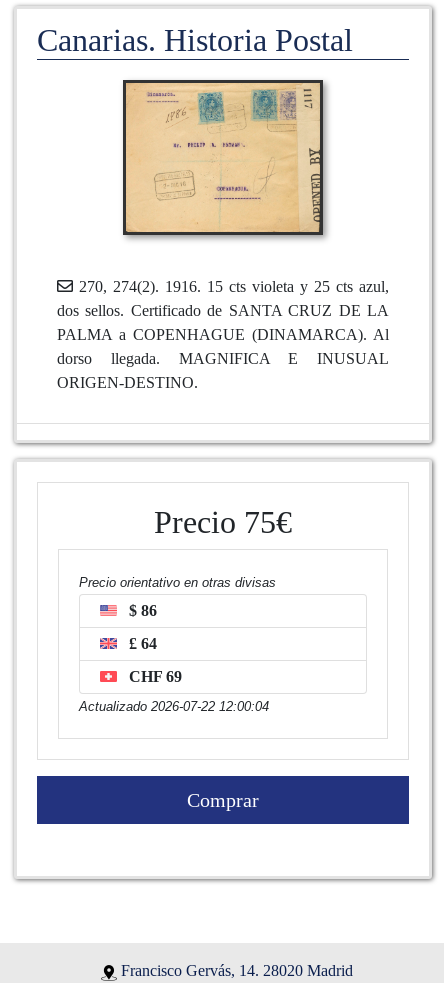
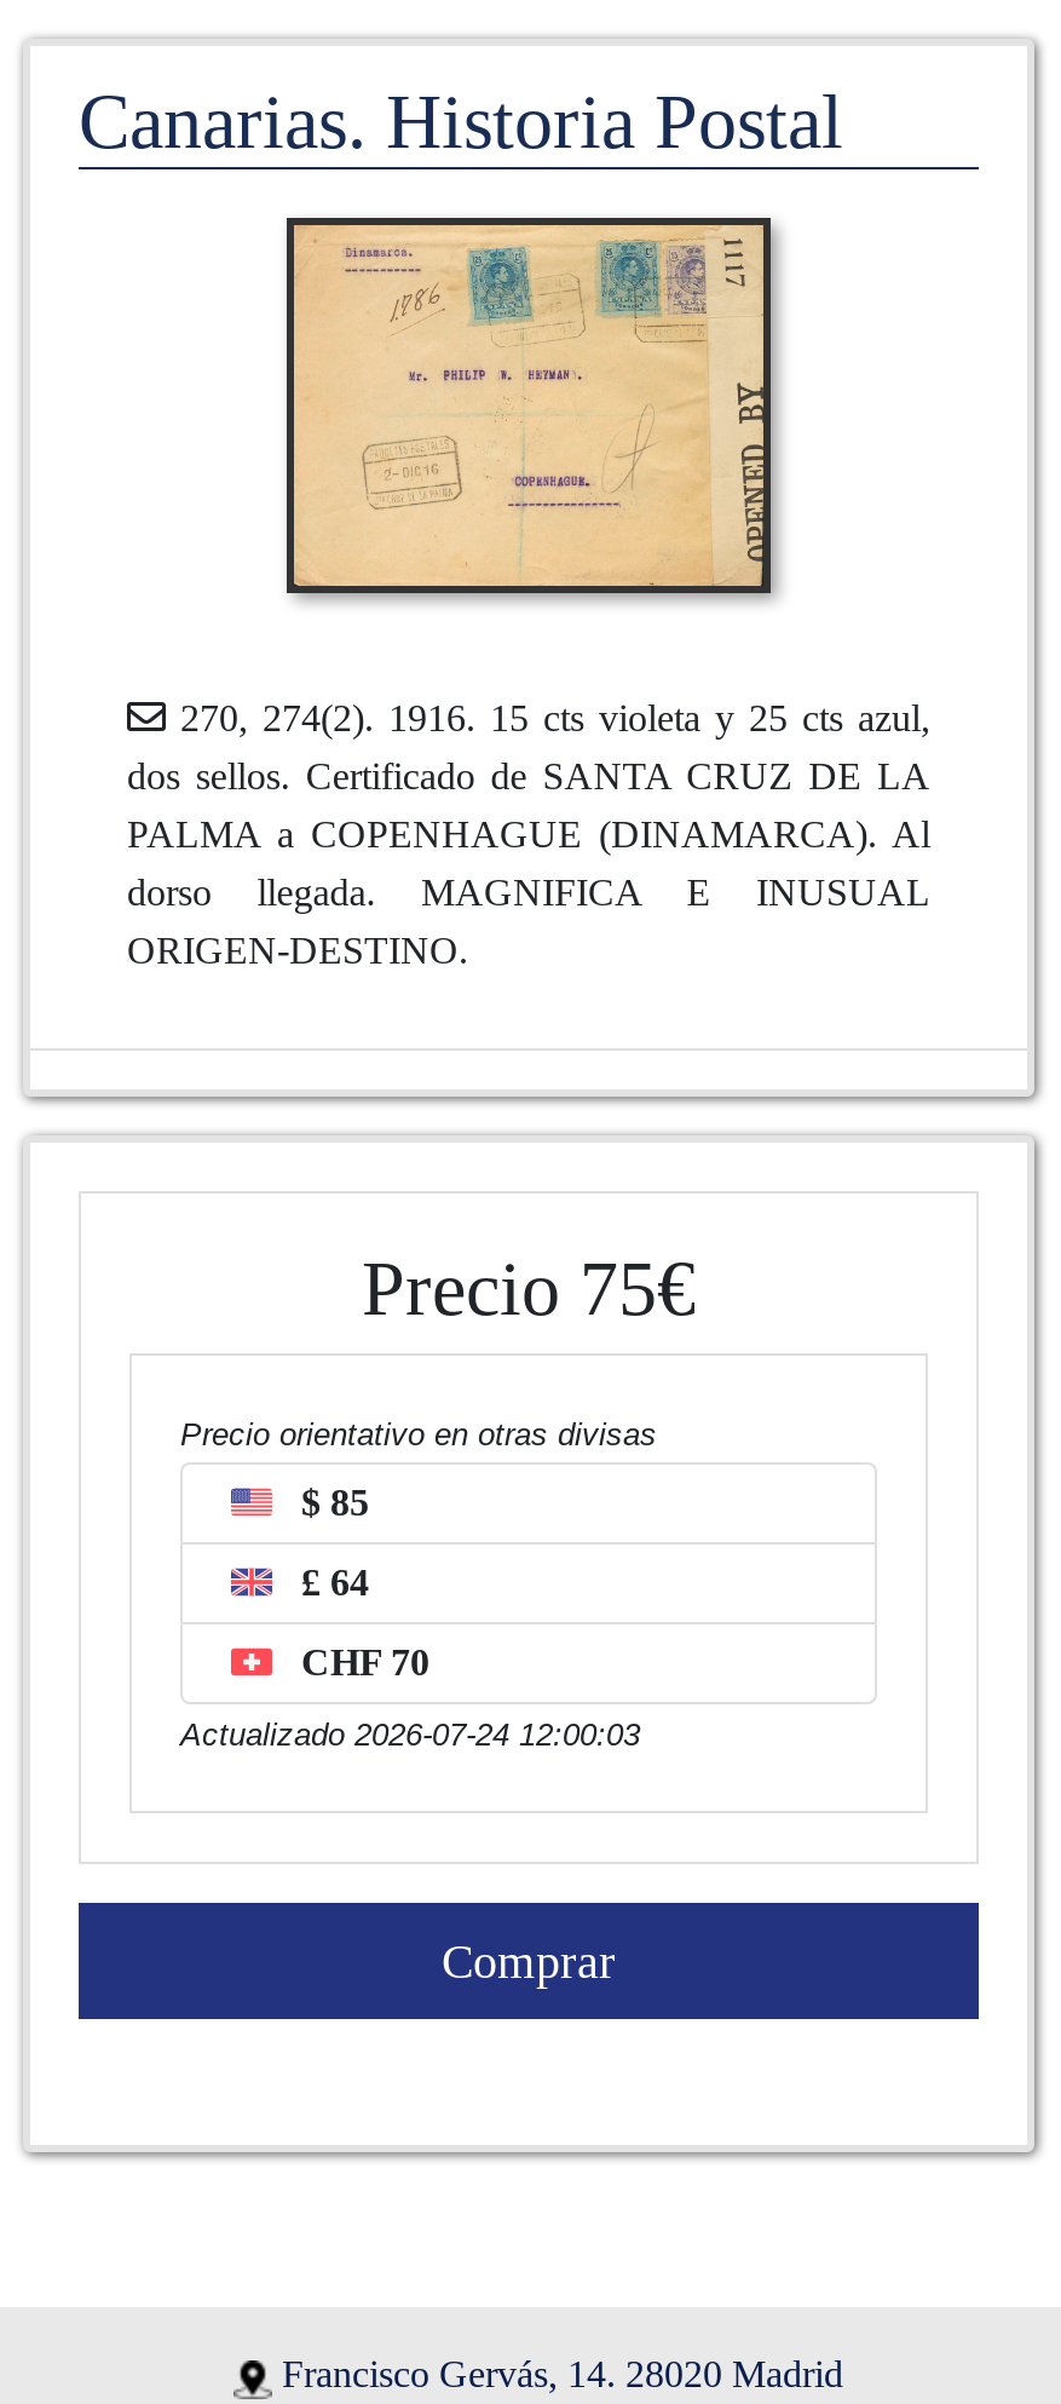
- $ 86
+ $ 85

- CHF 69
+ CHF 70

- Actualizado 2026-07-22 12:00:04
+ Actualizado 2026-07-24 12:00:03
